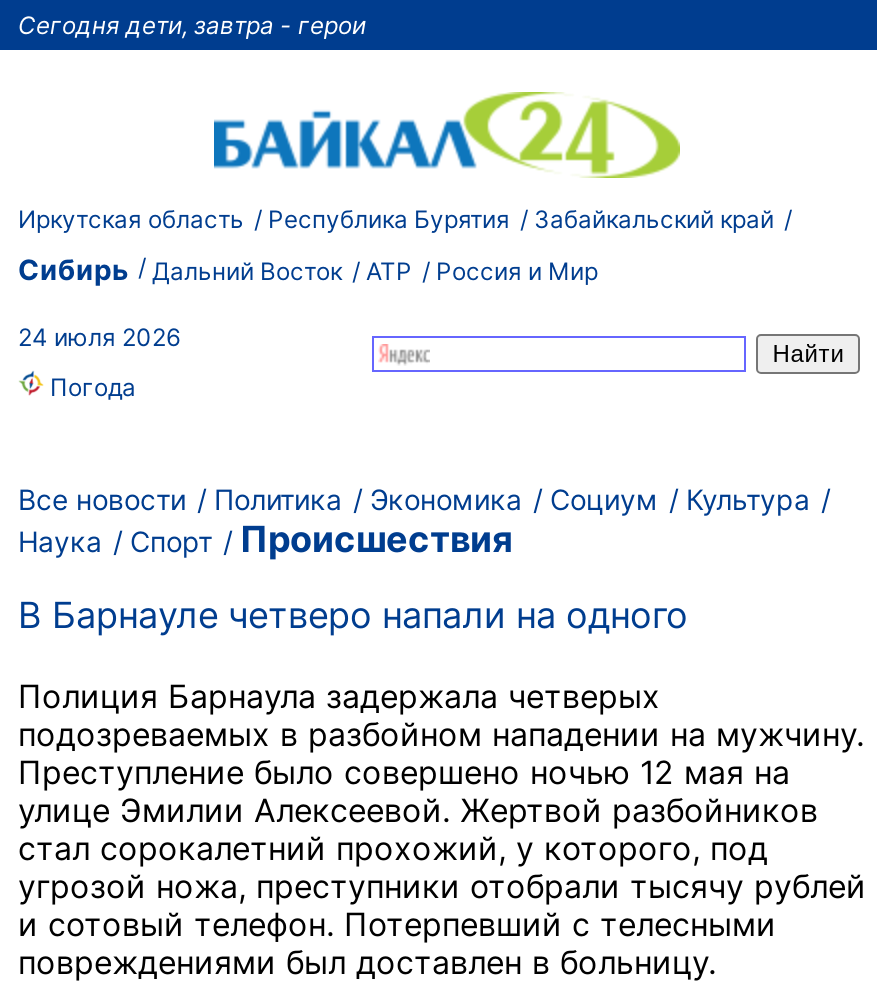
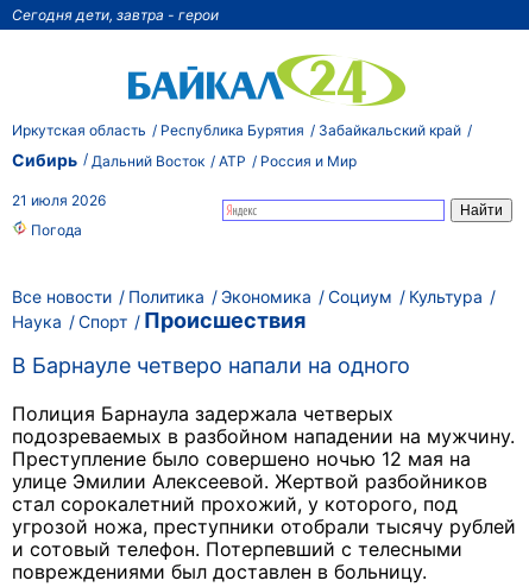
- 24 июля 2026
+ 21 июля 2026
